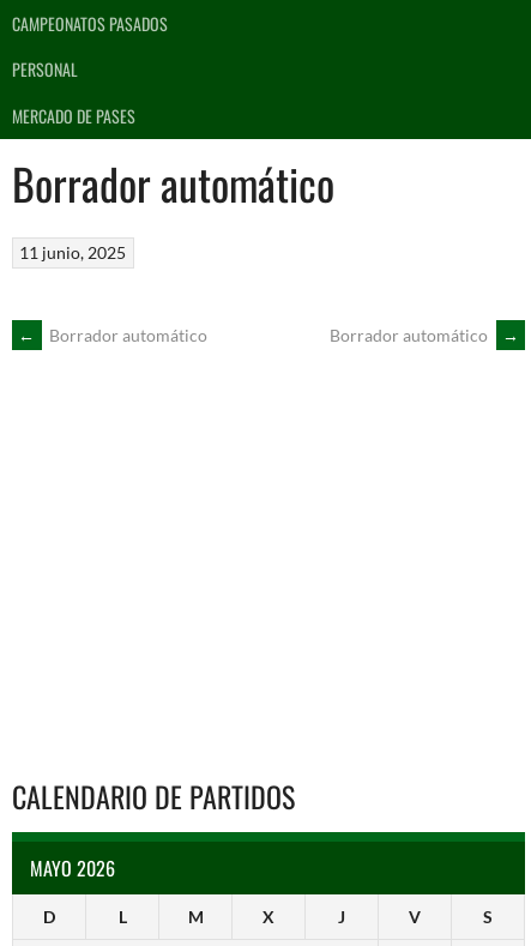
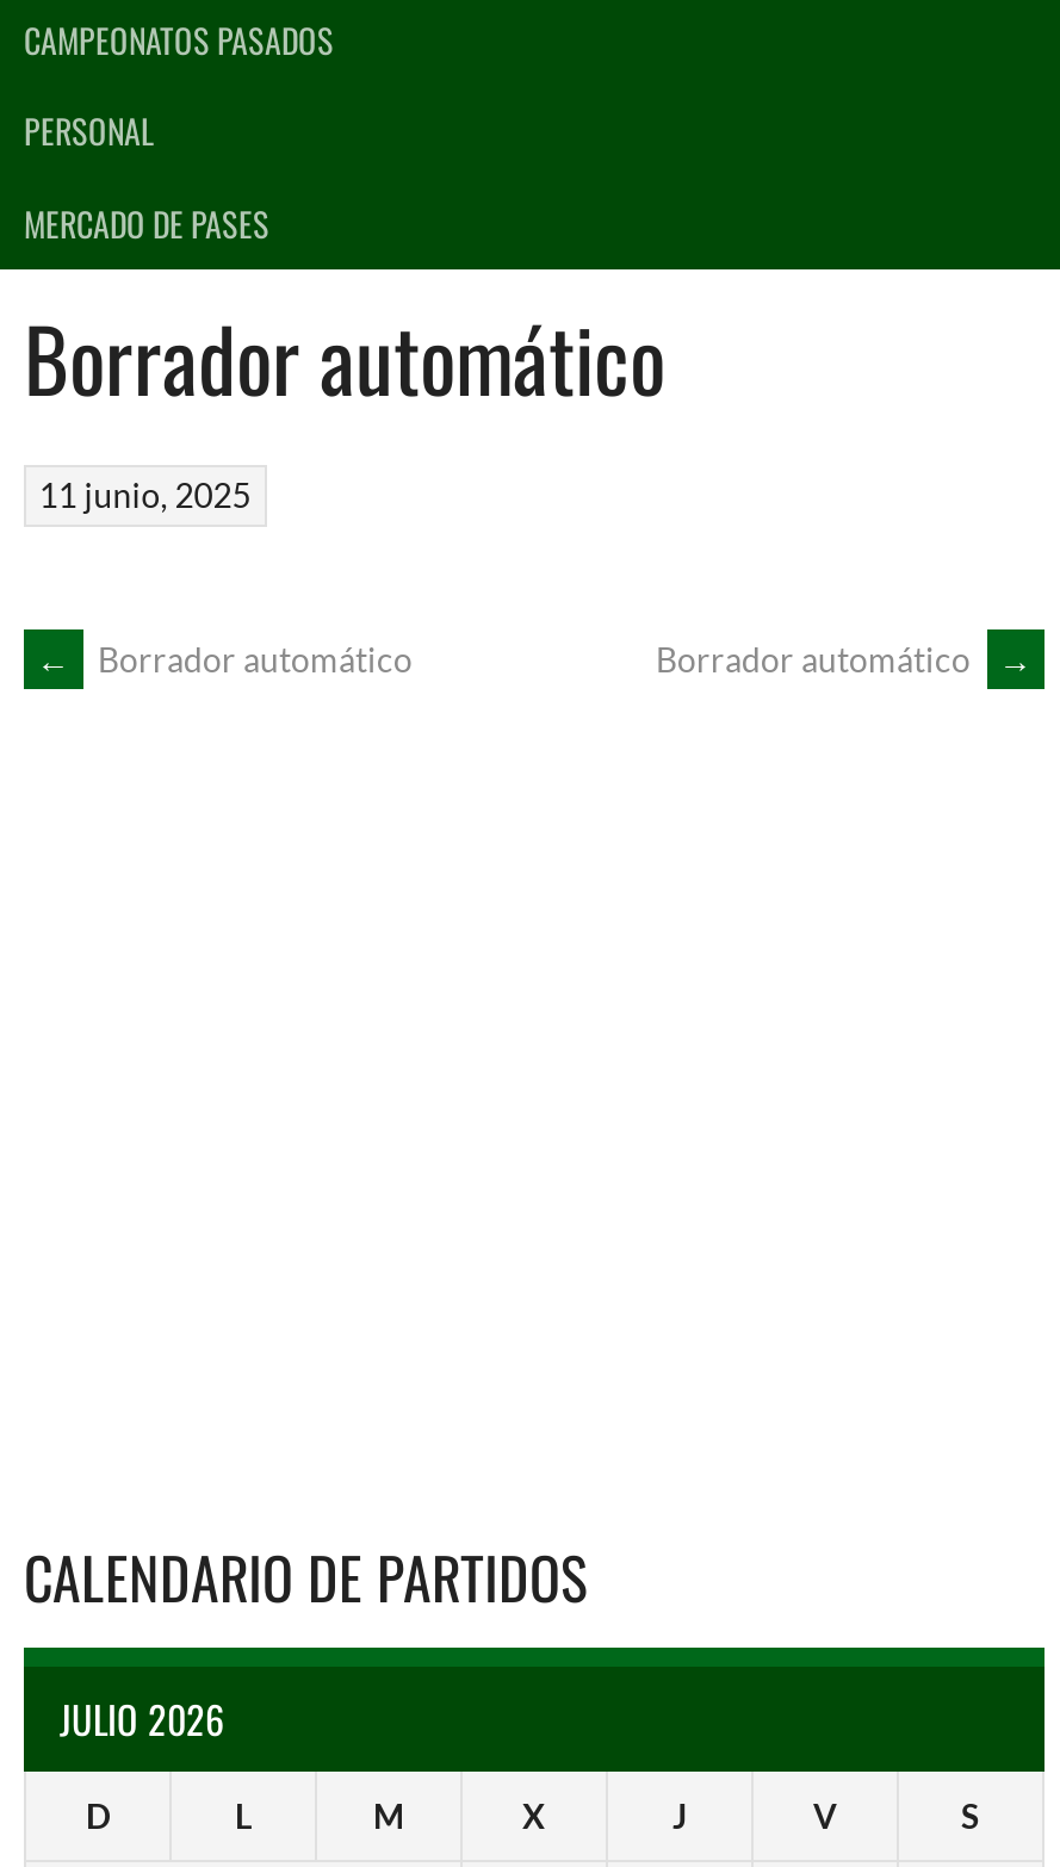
- MAYO 2026
+ JULIO 2026
